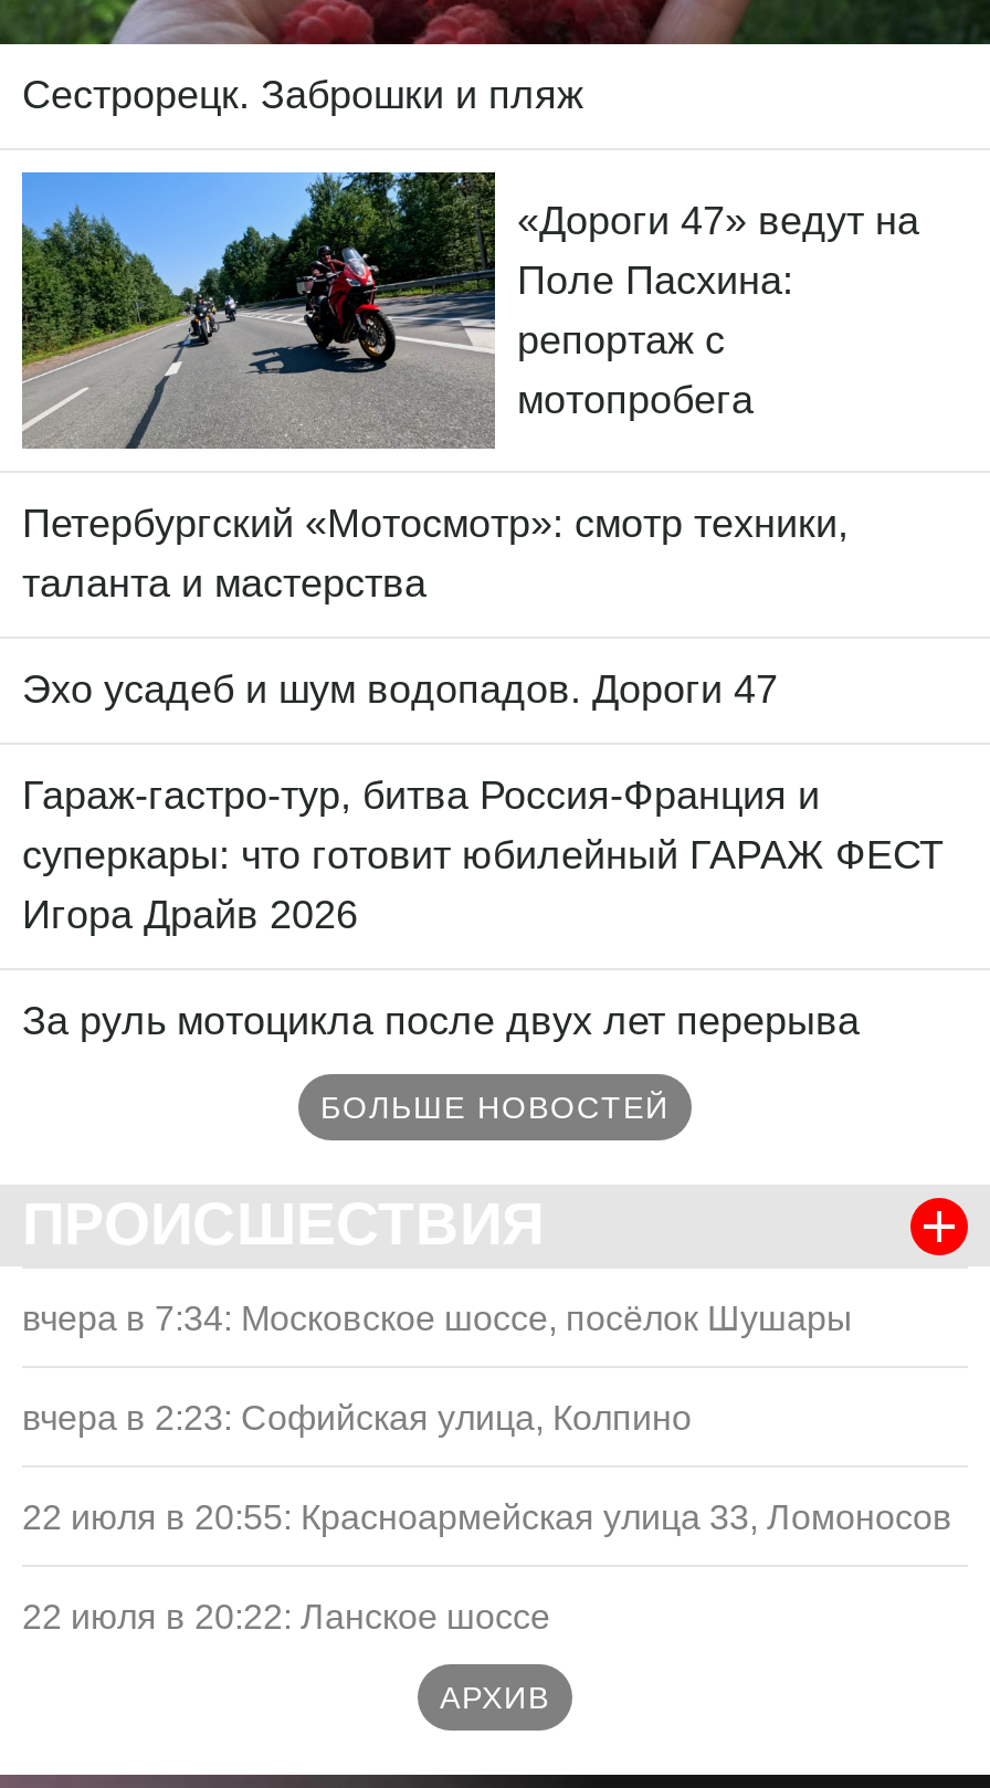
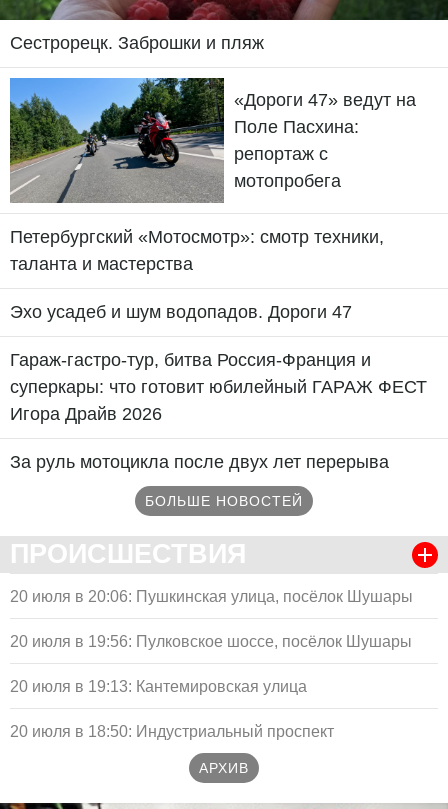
- вчера в 7:34: Московское шоссе, посёлок Шушары
+ 20 июля в 20:06: Пушкинская улица, посёлок Шушары

- вчера в 2:23: Софийская улица, Колпино
+ 20 июля в 19:56: Пулковское шоссе, посёлок Шушары

- 22 июля в 20:55: Красноармейская улица 33, Ломоносов
+ 20 июля в 19:13: Кантемировская улица

- 22 июля в 20:22: Ланское шоссе
+ 20 июля в 18:50: Индустриальный проспект
